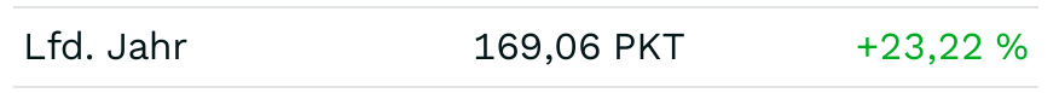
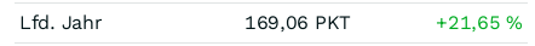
- +23,22%
+ +21,65%
